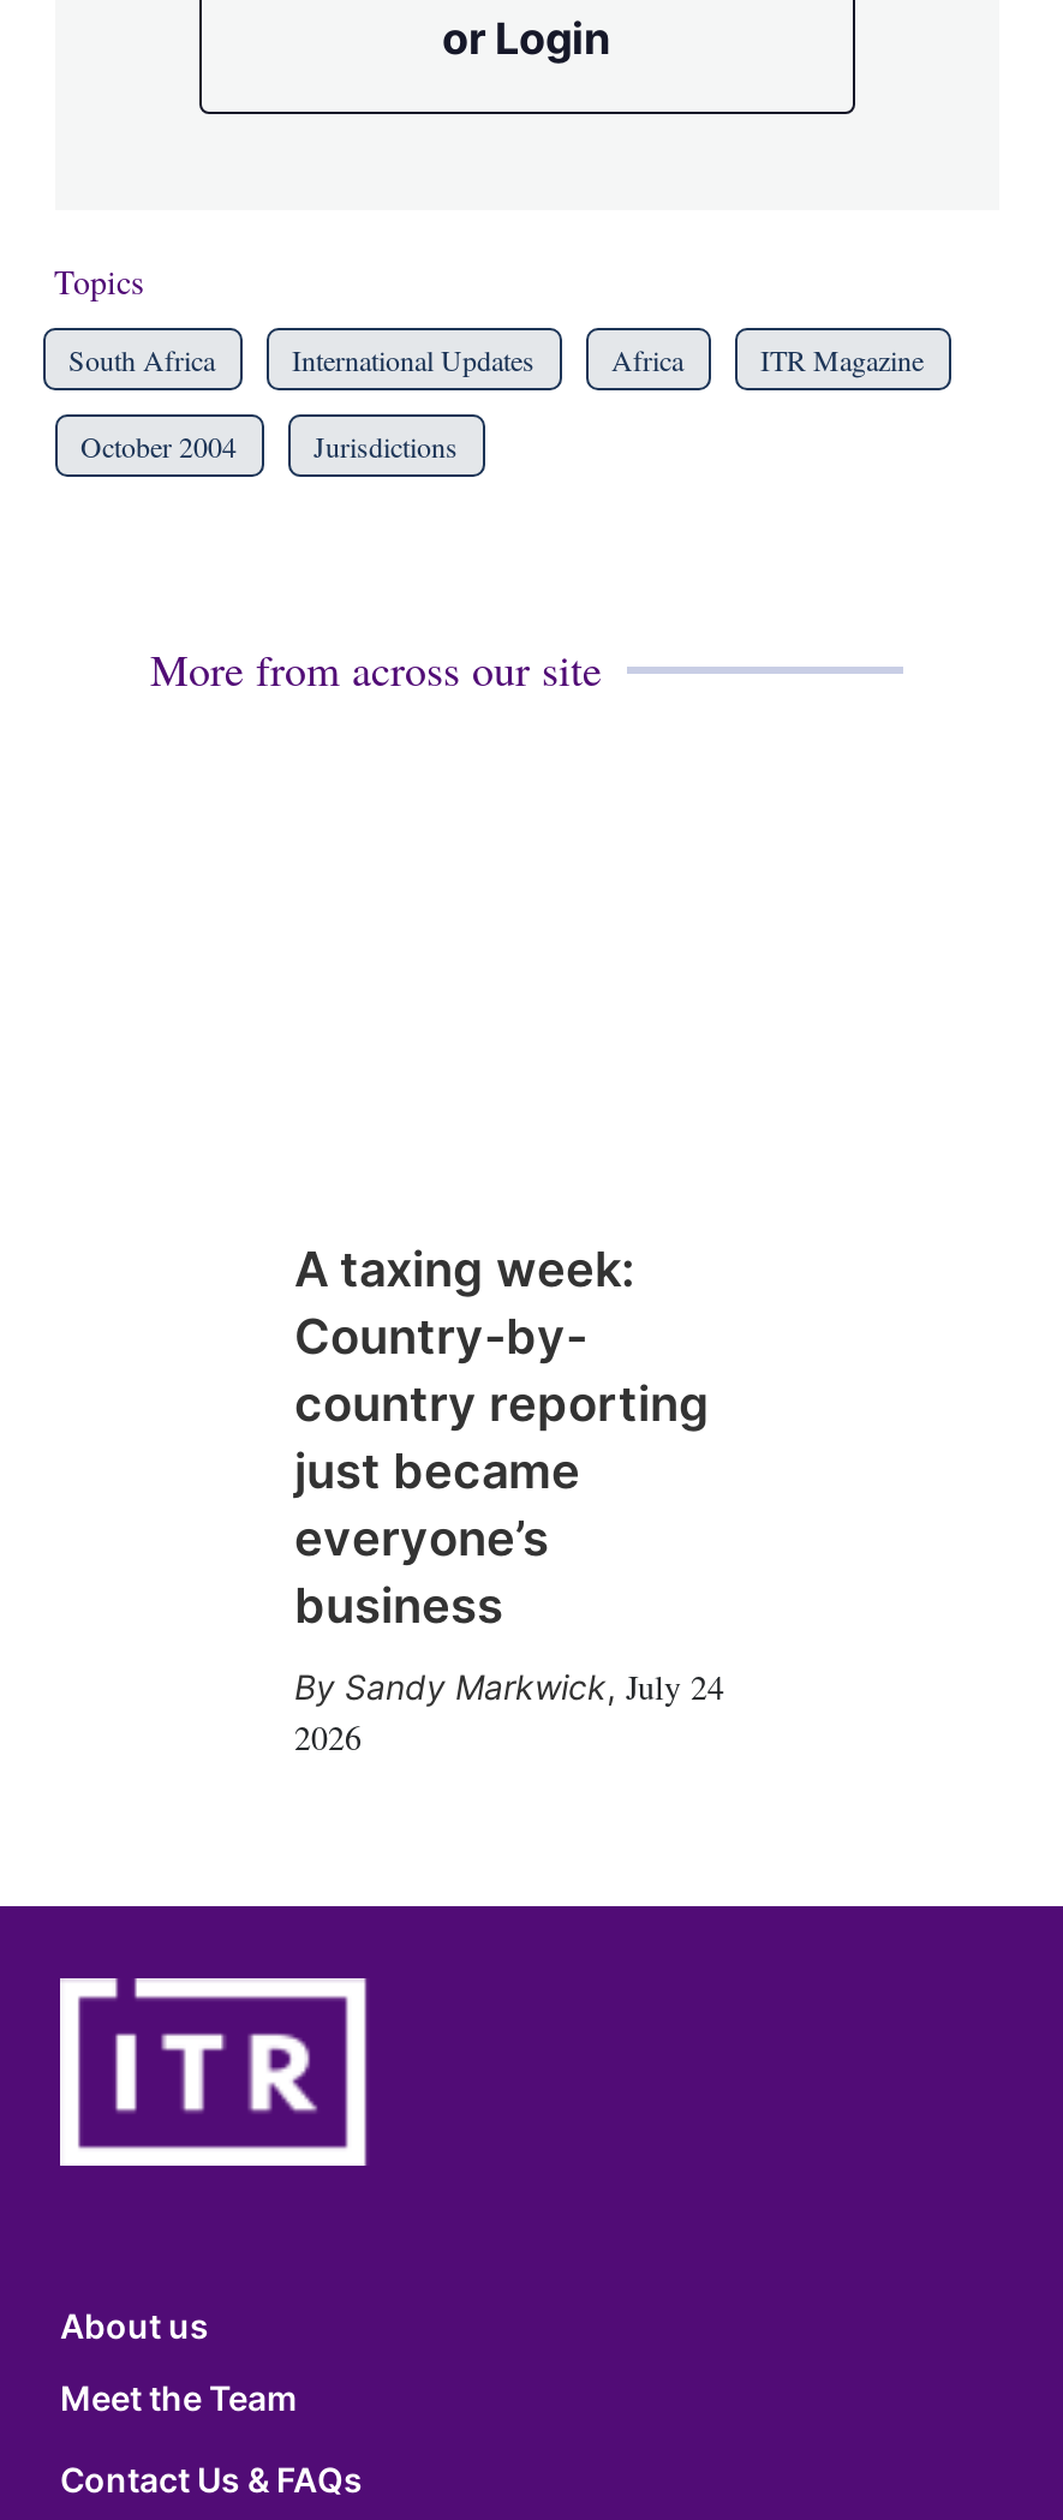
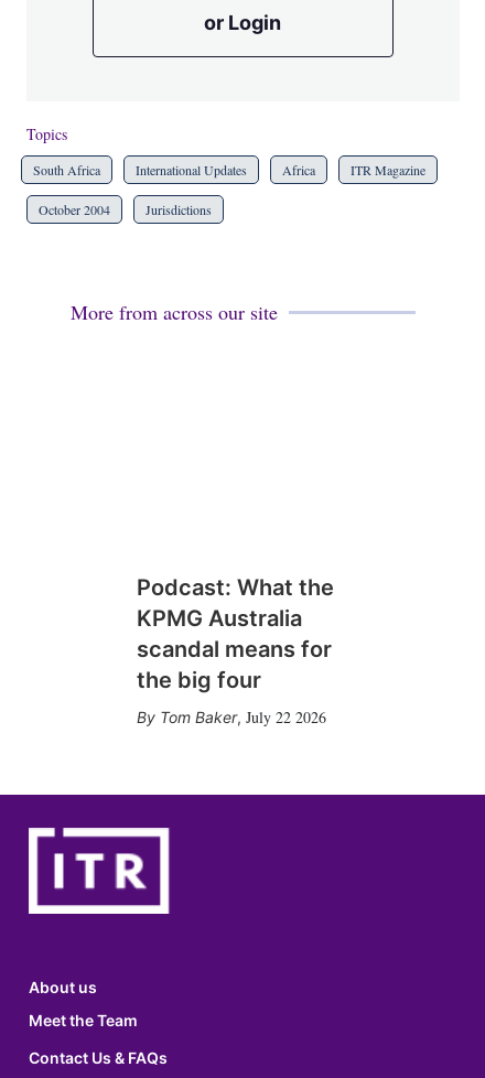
- A taxing week:
- Country-by-
- country reporting
- just became
- everyone’s
- business
+ Podcast: What the
+ KPMG Australia
+ scandal means for
+ the big four

- Sandy Markwick, July 24
- 2026
+ Tom Baker, July 22 2026
